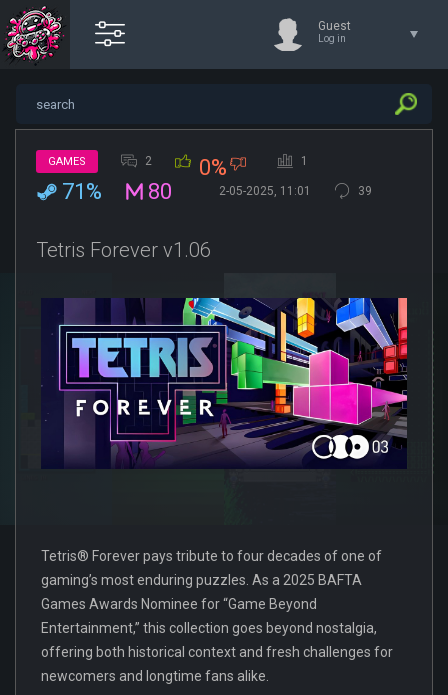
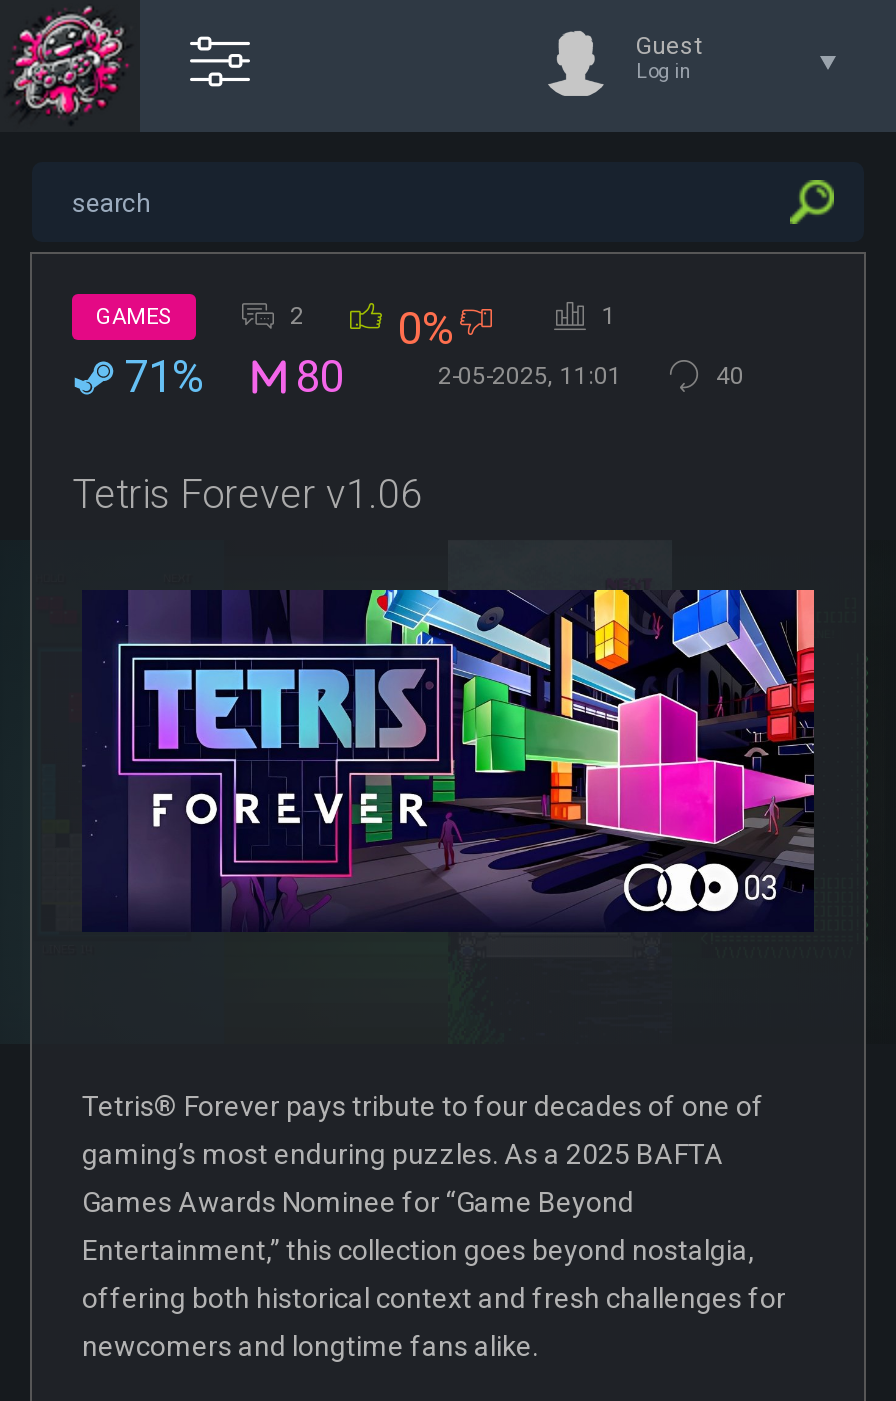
- 39
+ 40
